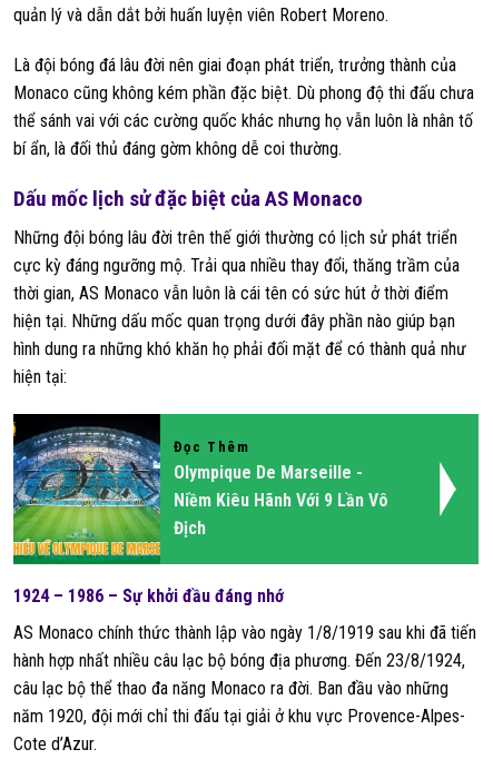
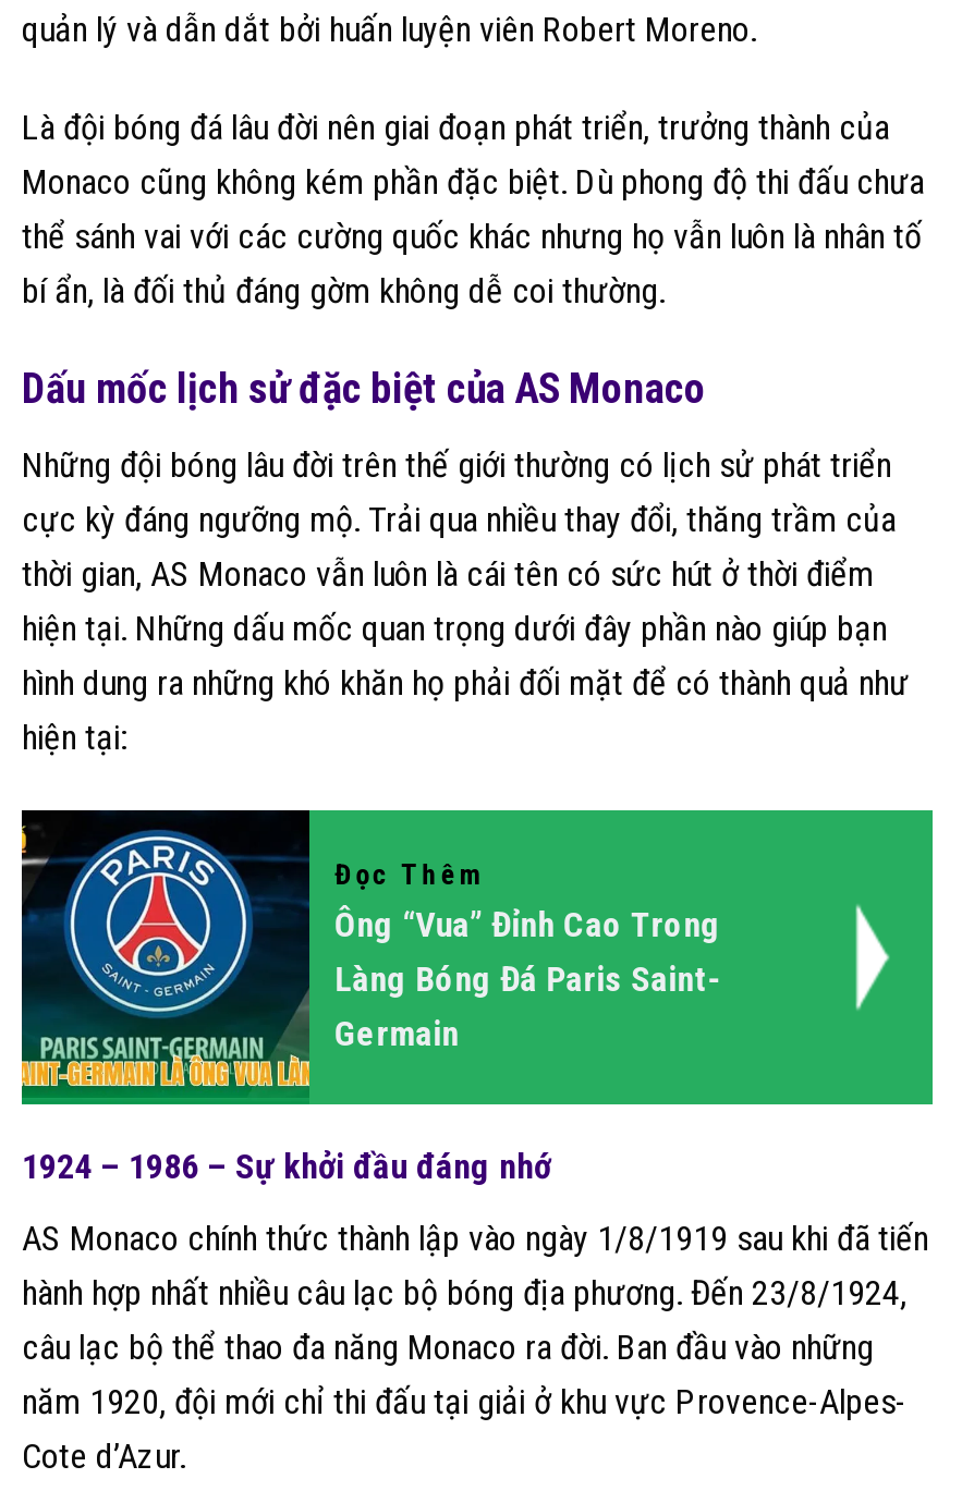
- [image]
- Olympique De Marseille -
- Niềm Kiêu Hãnh Với 9 Lần Vô
- Địch
+ [image]
+ Ông “Vua” Đỉnh Cao Trong
+ Làng Bóng Đá Paris Saint-
+ Germain
